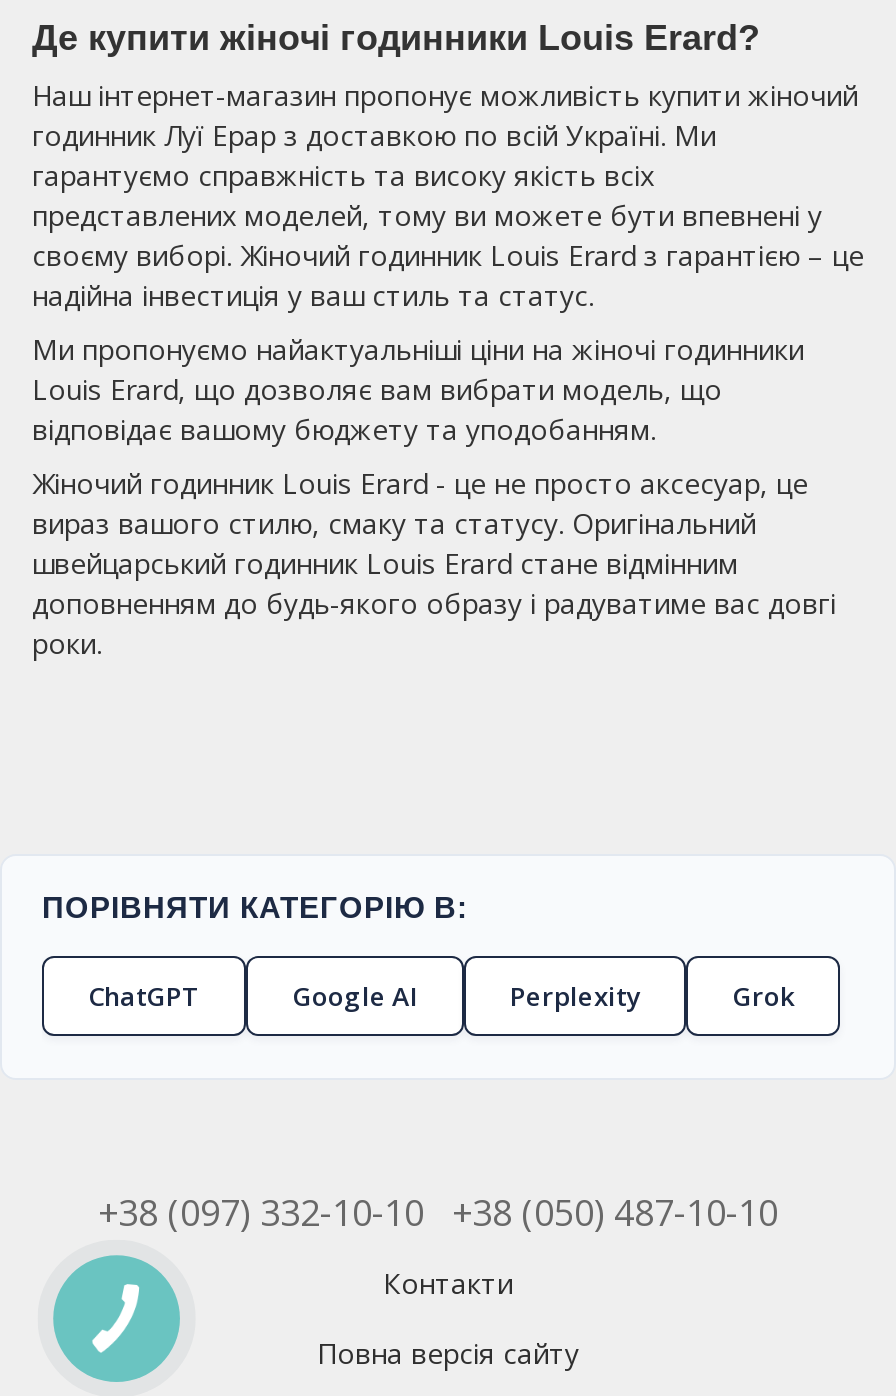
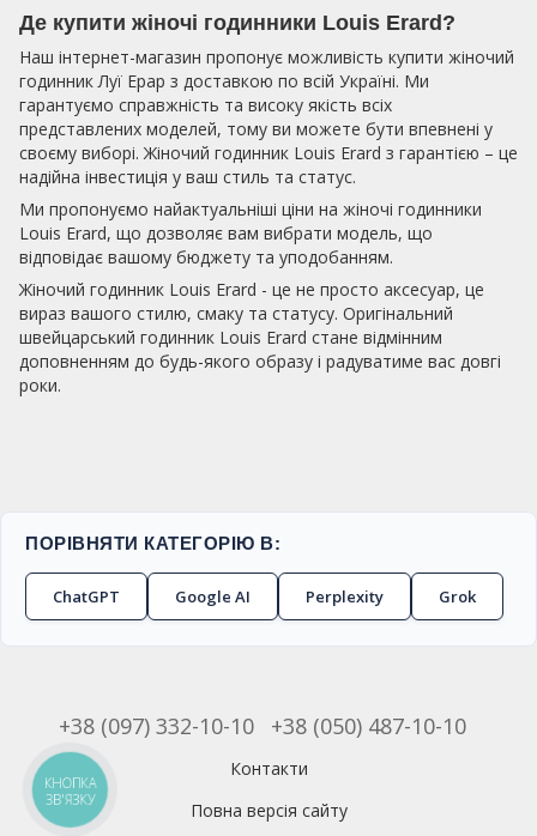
+ КНОПКА
+ ЗВ'ЯЗКУ
